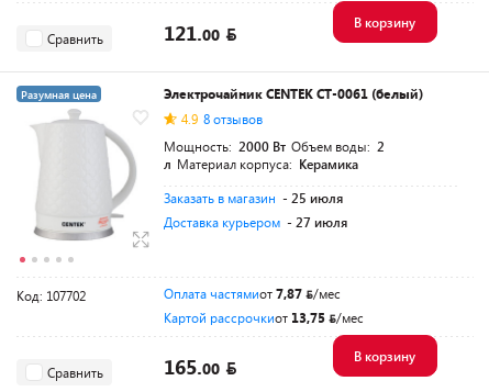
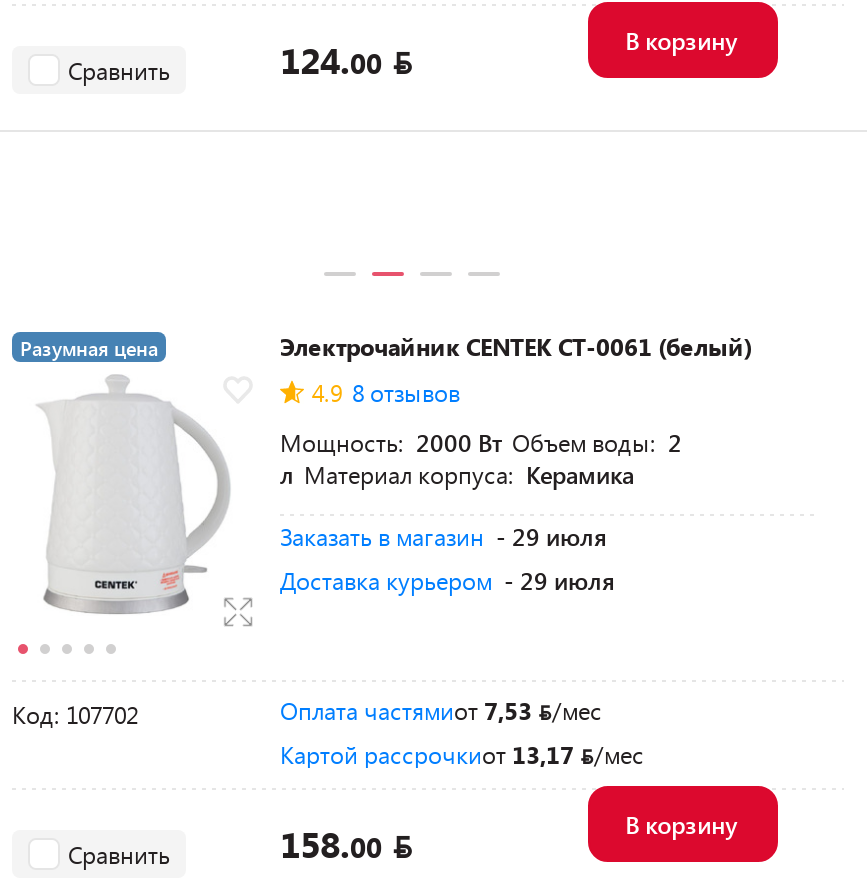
- 121.00
+ 124.00

- Заказать в магазин - 25 июля
+ Заказать в магазин - 29 июля

- Доставка курьером - 27 июля
+ Доставка курьером - 29 июля

- Оплата частямиот 7,87
+ Оплата частямиот 7,53

- Картой рассрочкиот 13,75
+ Картой рассрочкиот 13,17

- 165.00
+ 158.00
